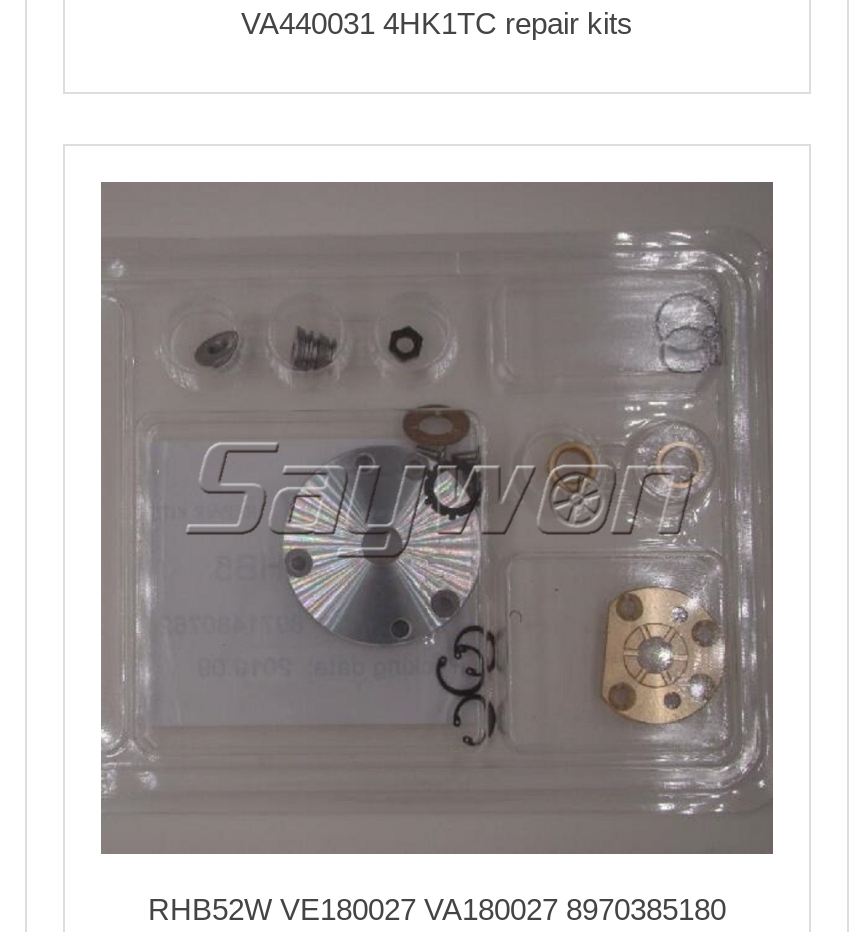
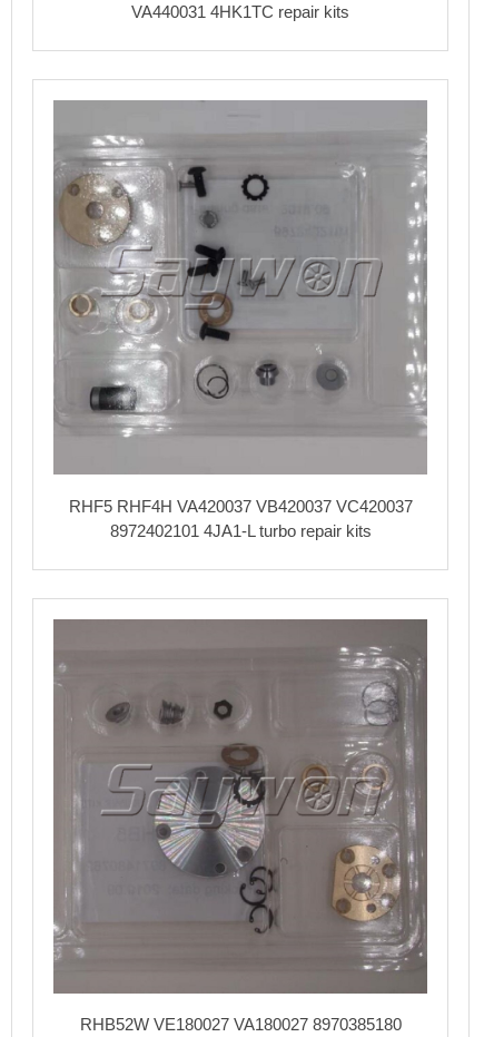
+ [image]
+ RHF5 RHF4H VA420037 VB420037 VC420037
+ 8972402101 4JA1-L turbo repair kits
